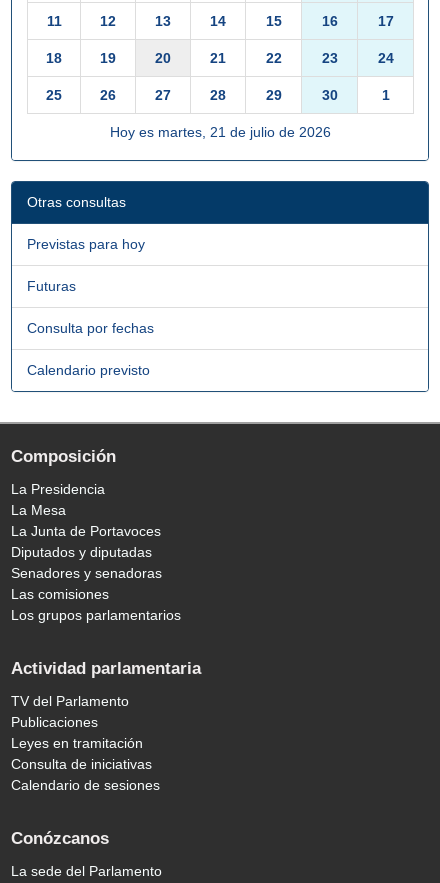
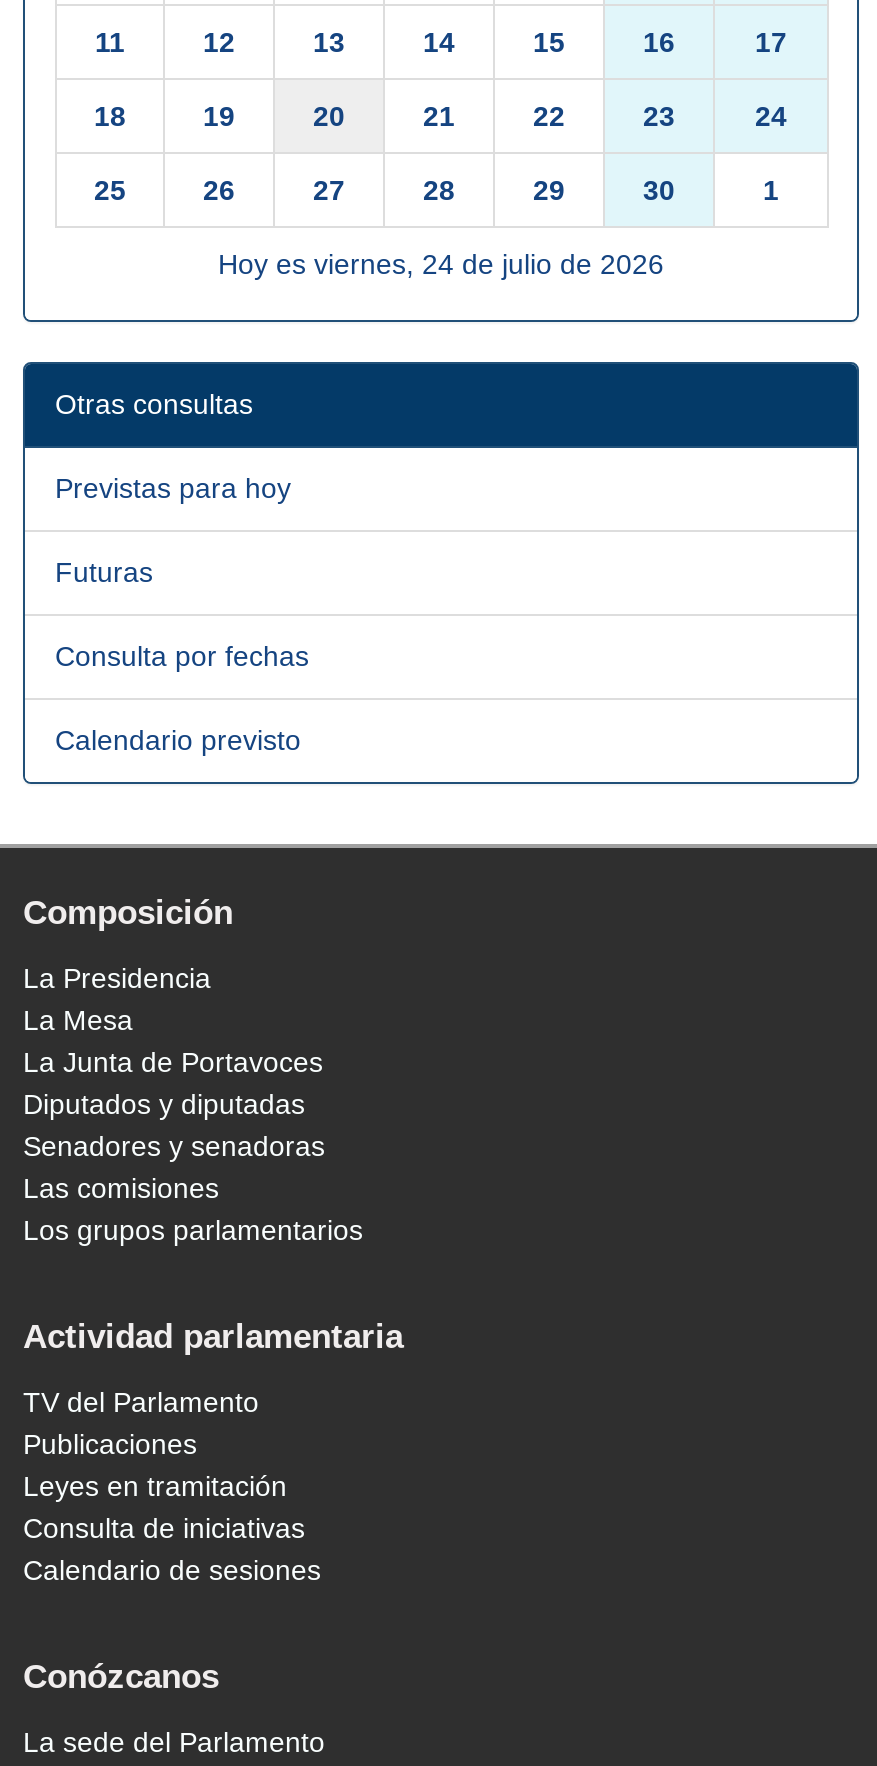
- Hoy es martes, 21 de julio de 2026
+ Hoy es viernes, 24 de julio de 2026
